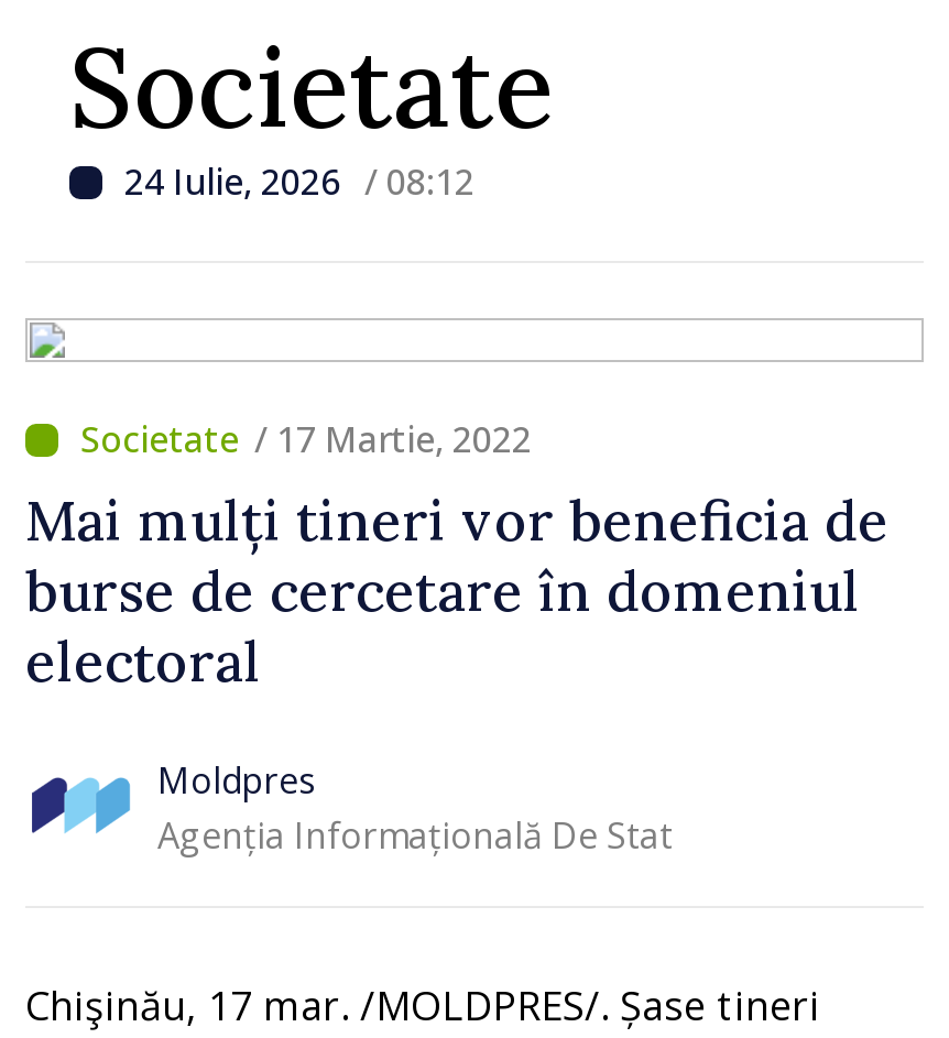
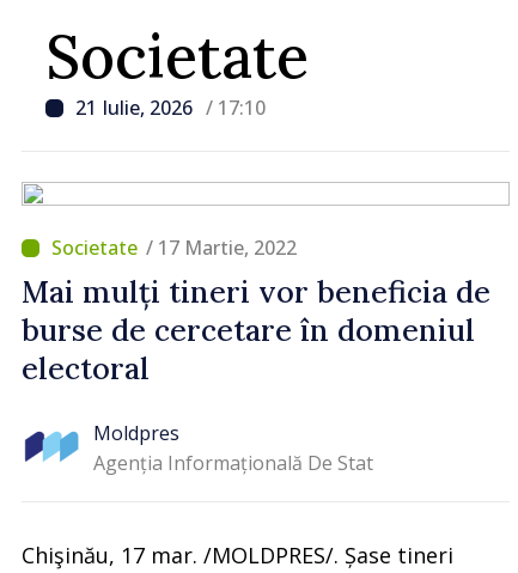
- 24 Iulie, 2026 / 08:12
+ 21 Iulie, 2026 / 17:10
